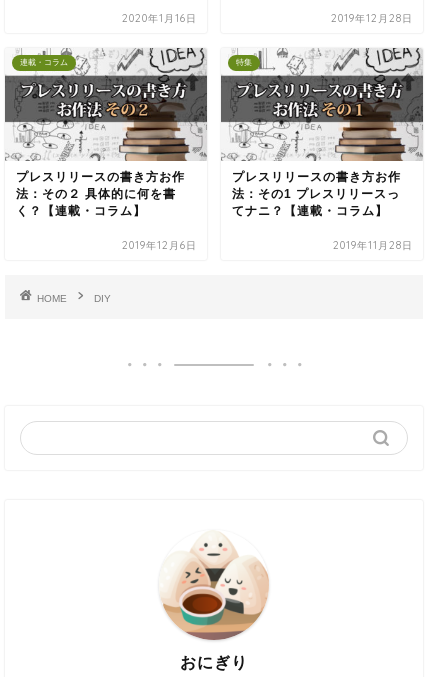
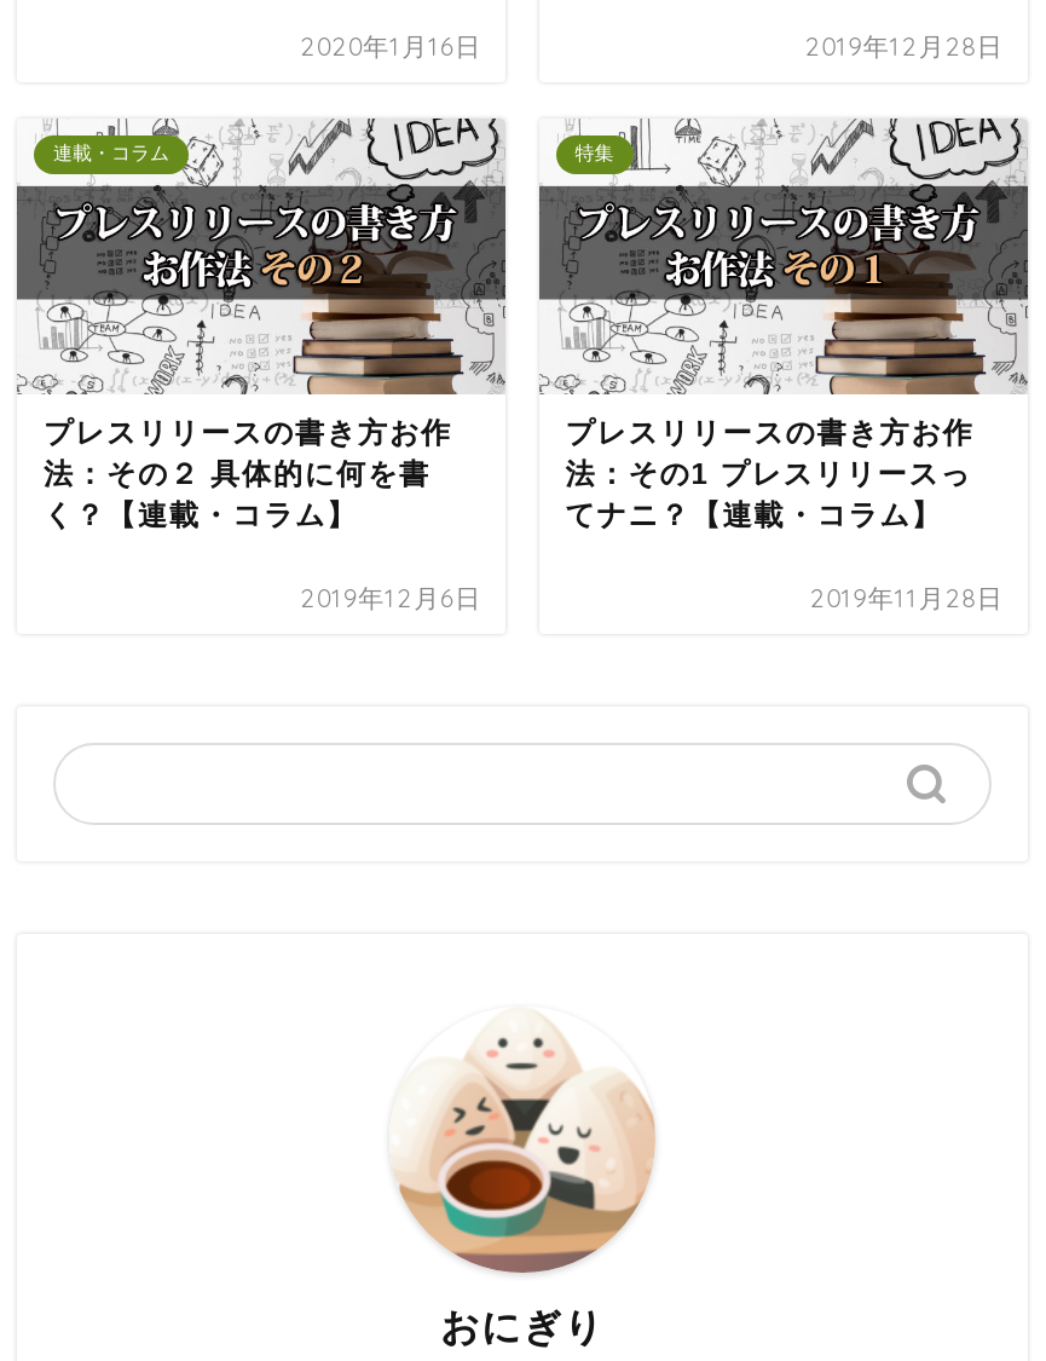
- HOME
- DIY
